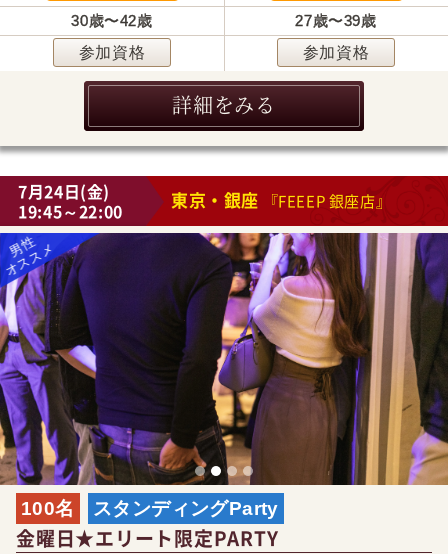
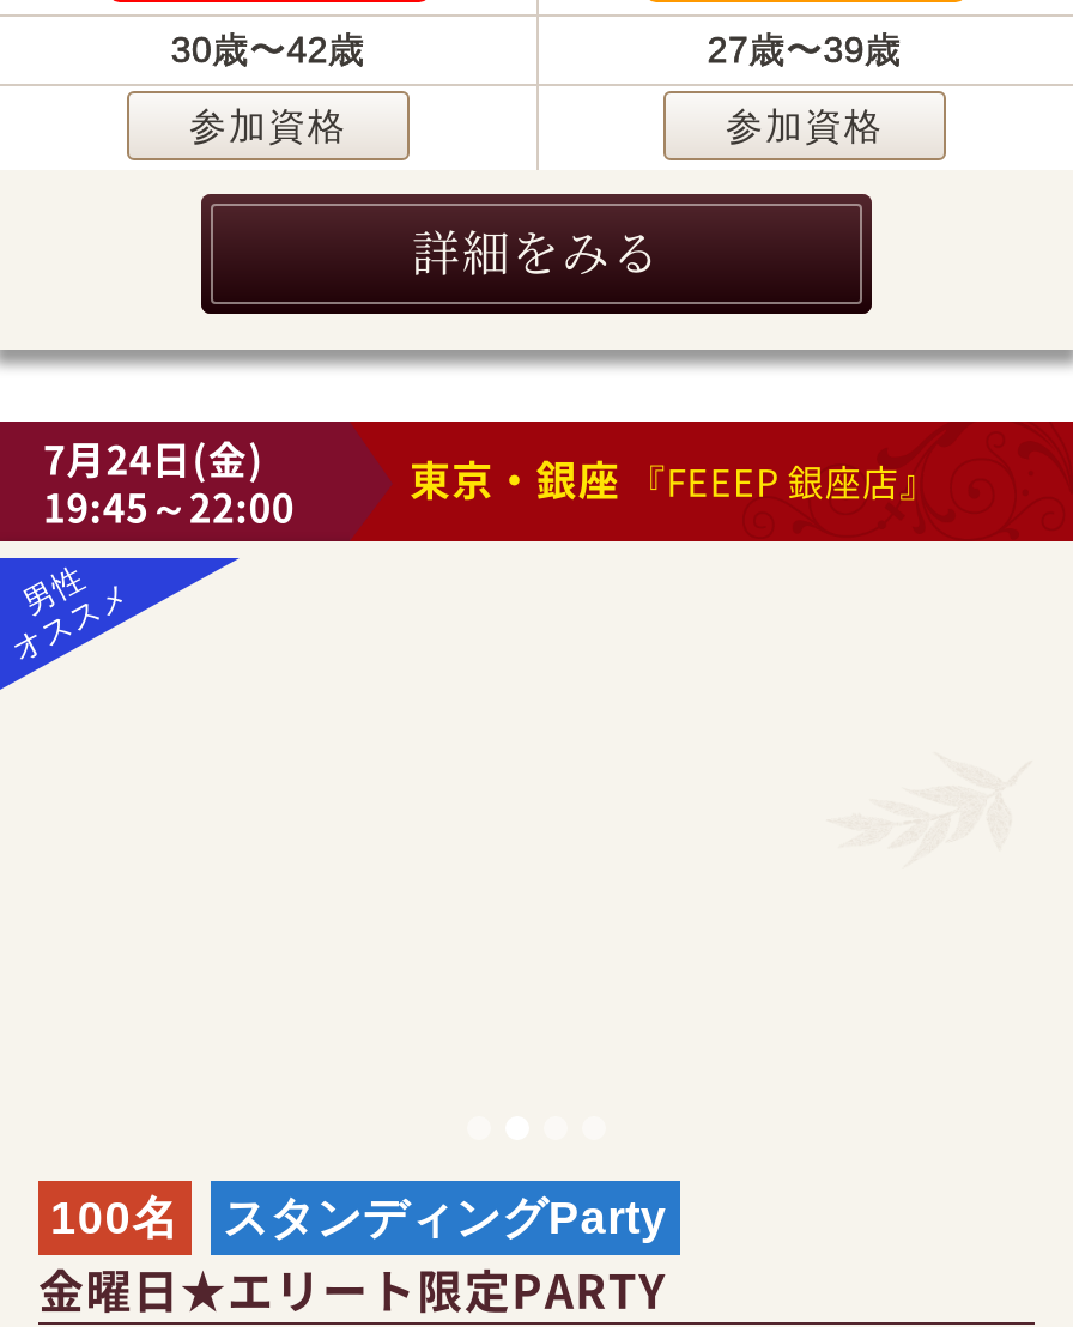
- [image]
